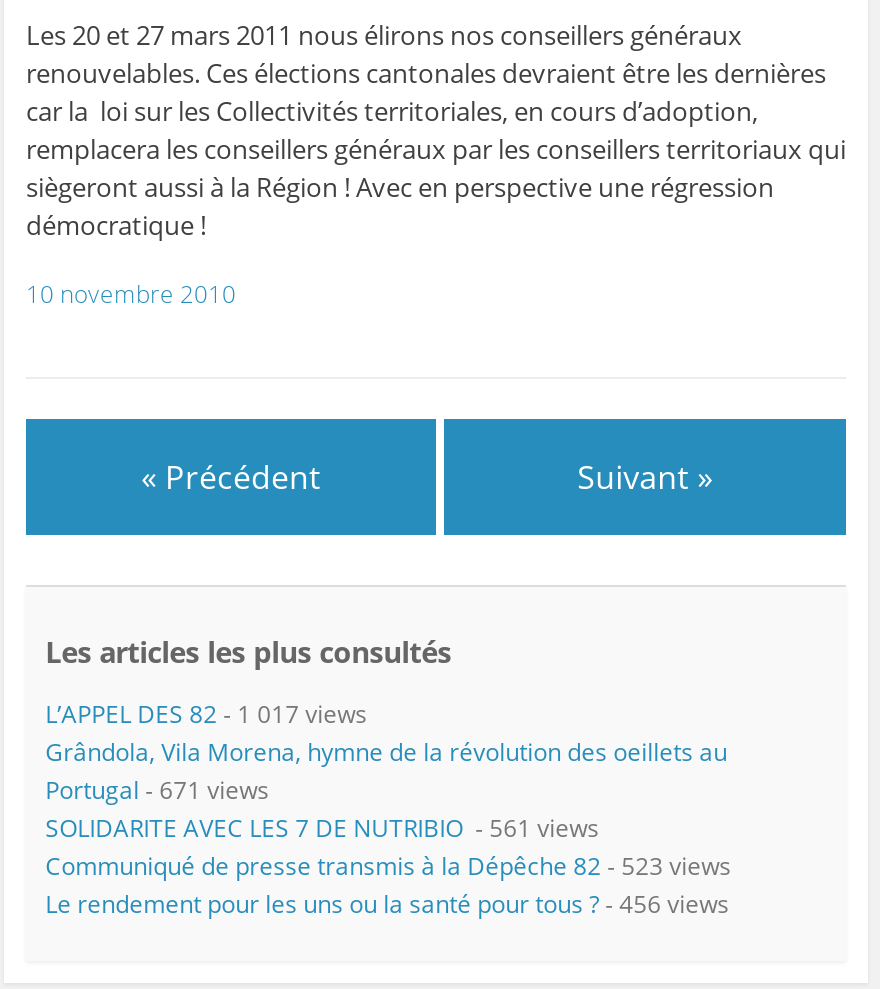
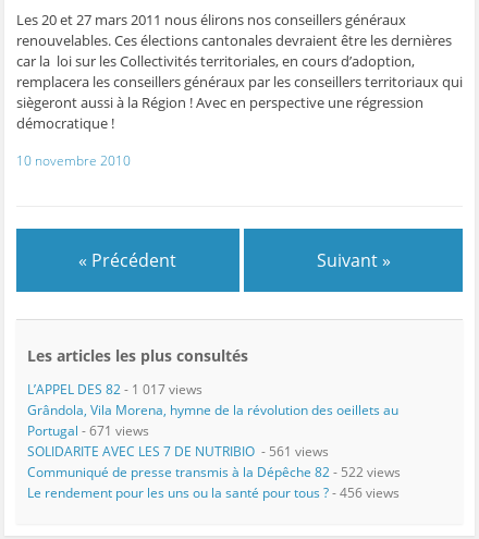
- Communiqué de presse transmis à la Dépêche 82 - 523 views
+ Communiqué de presse transmis à la Dépêche 82 - 522 views
